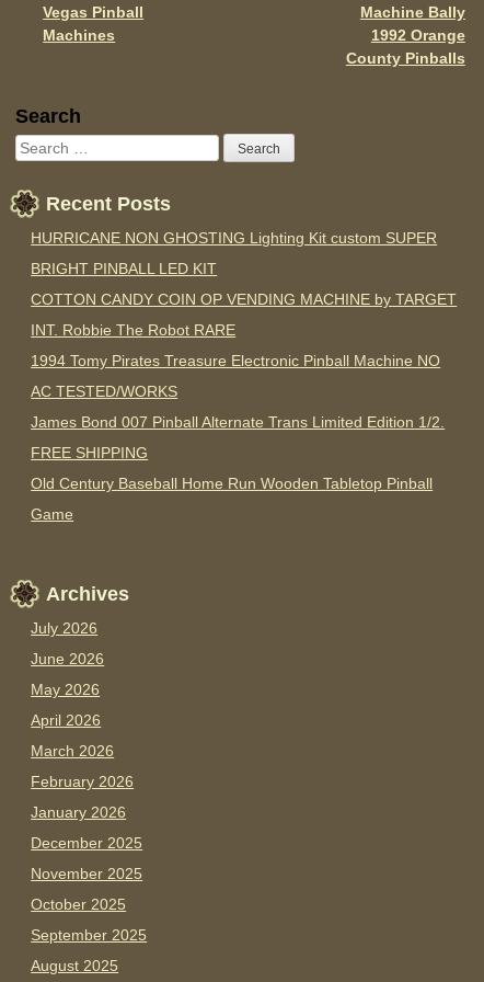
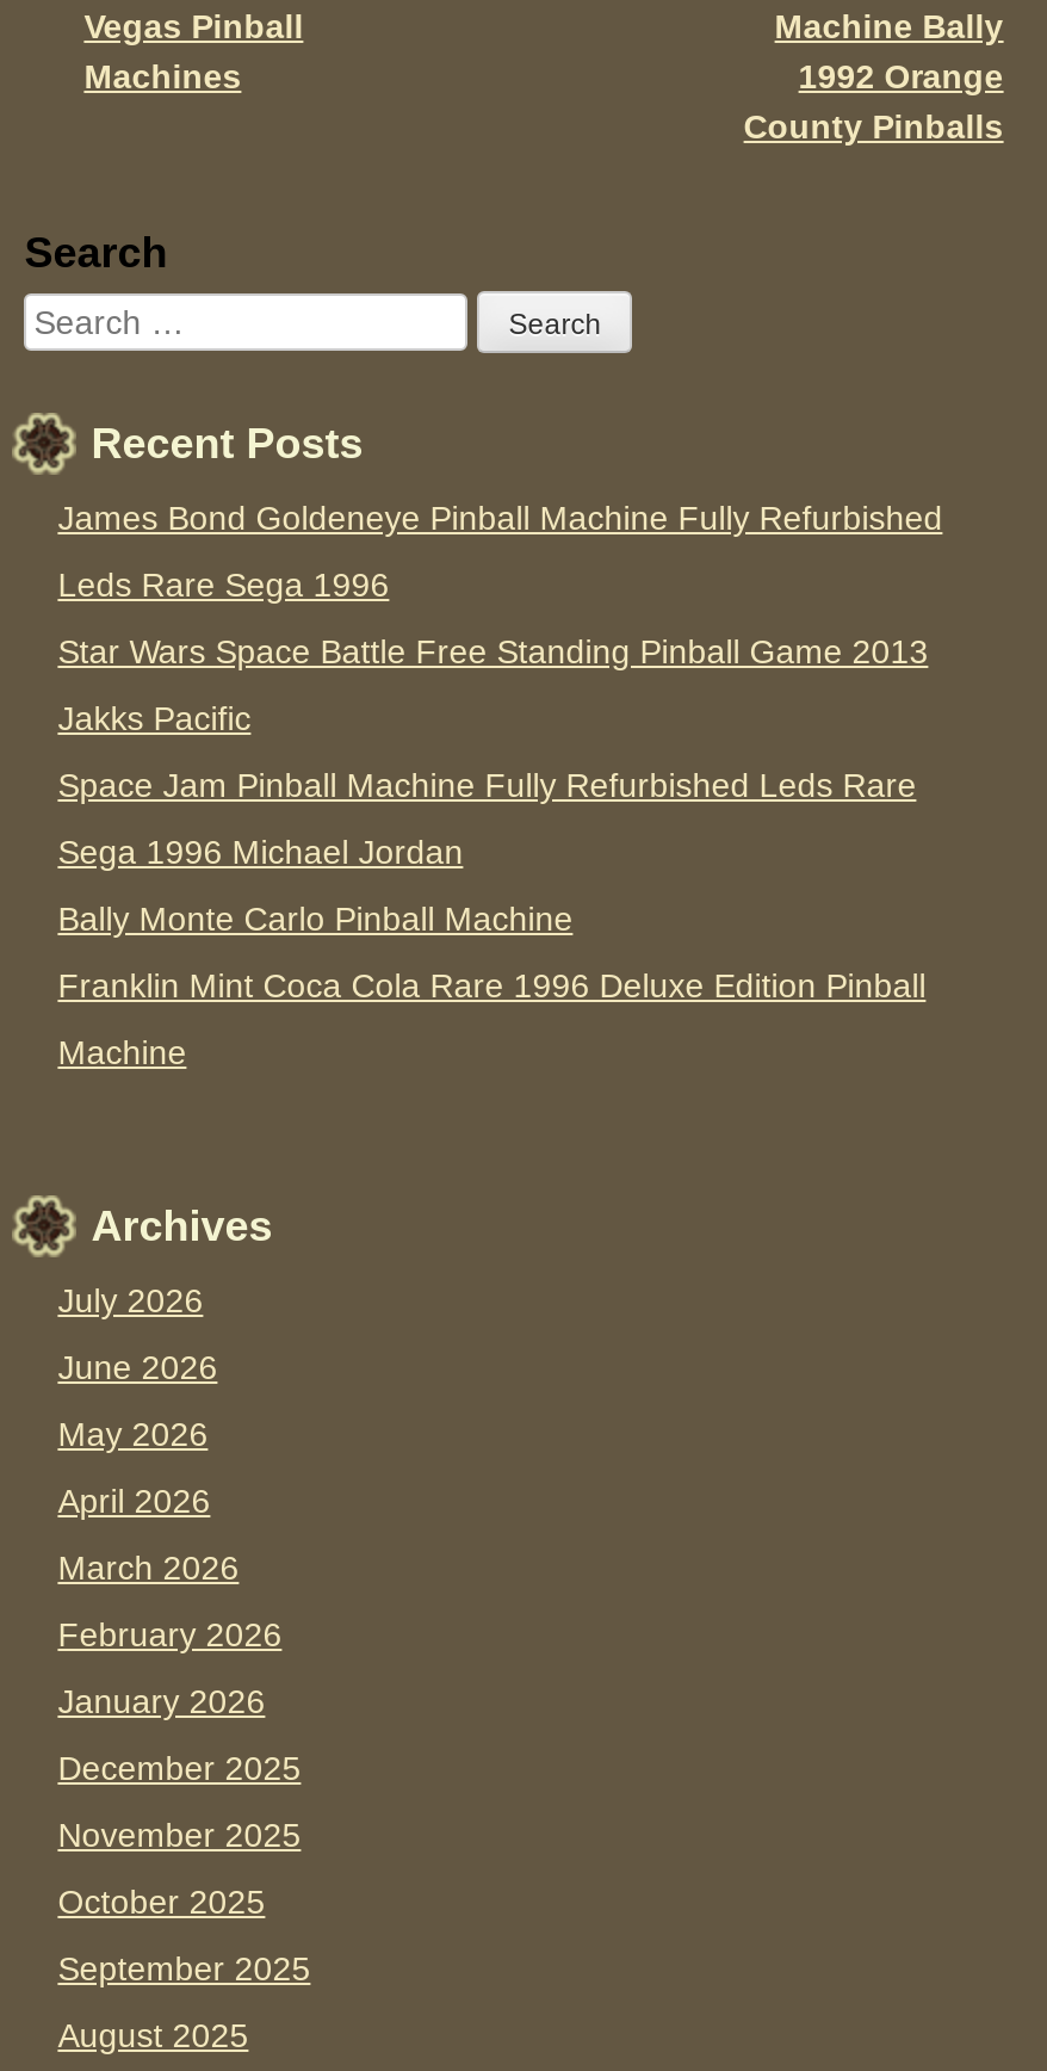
- HURRICANE NON GHOSTING Lighting Kit custom SUPER
- BRIGHT PINBALL LED KIT
- COTTON CANDY COIN OP VENDING MACHINE by TARGET
- INT. Robbie The Robot RARE
- 1994 Tomy Pirates Treasure Electronic Pinball Machine NO
- AC TESTED/WORKS
- James Bond 007 Pinball Alternate Trans Limited Edition 1/2.
- FREE SHIPPING
- Old Century Baseball Home Run Wooden Tabletop Pinball
- Game
+ James Bond Goldeneye Pinball Machine Fully Refurbished
+ Leds Rare Sega 1996
+ Star Wars Space Battle Free Standing Pinball Game 2013
+ Jakks Pacific
+ Space Jam Pinball Machine Fully Refurbished Leds Rare
+ Sega 1996 Michael Jordan
+ Bally Monte Carlo Pinball Machine
+ Franklin Mint Coca Cola Rare 1996 Deluxe Edition Pinball
+ Machine
